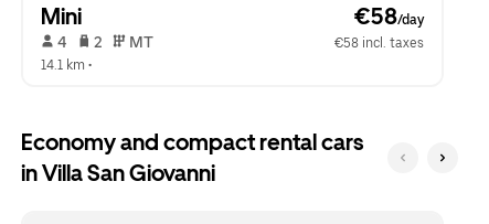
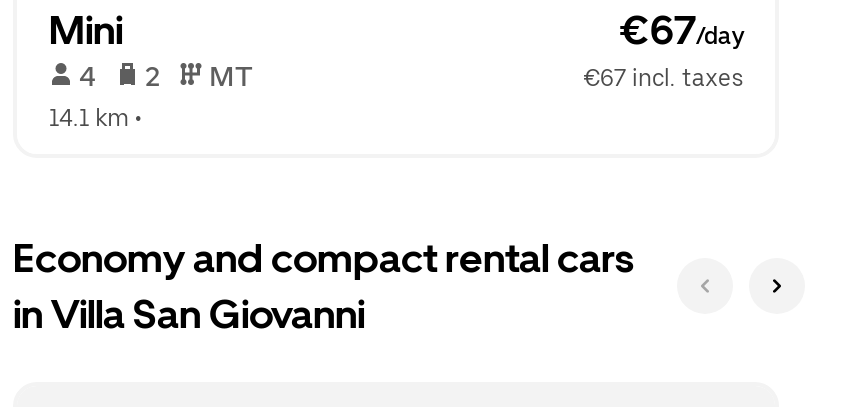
- €58/day
+ €67/day

- €58 incl. taxes
+ €67 incl. taxes
